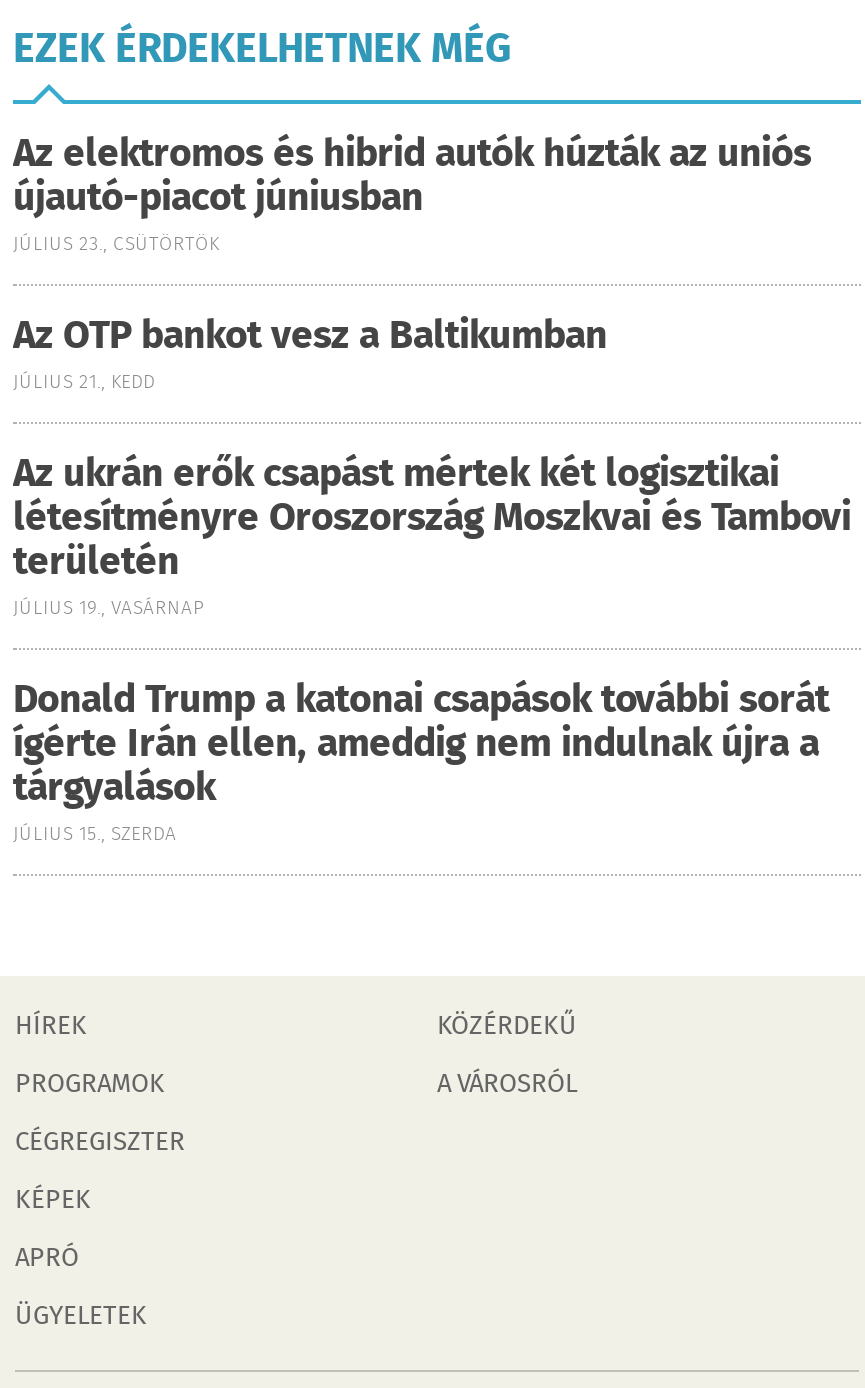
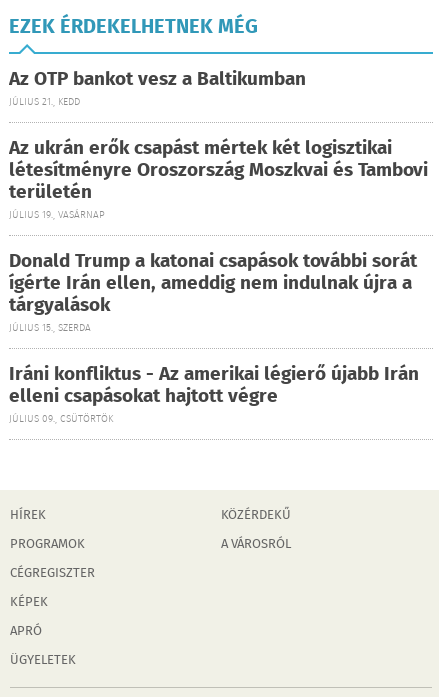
- Az elektromos és hibrid autók húzták az uniós
- újautó-piacot júniusban
- JÚLIUS 23., CSÜTÖRTÖK

moved up: Az OTP bankot vesz a Baltikumban | JÚLIUS 21., KEDD | Az ukrán erők csapást mértek két logisztikai | ... | tárgyalások | JÚLIUS 15., SZERDA

+ Iráni konfliktus - Az amerikai légierő újabb Irán
+ elleni csapásokat hajtott végre
+ JÚLIUS 09., CSÜTÖRTÖK
